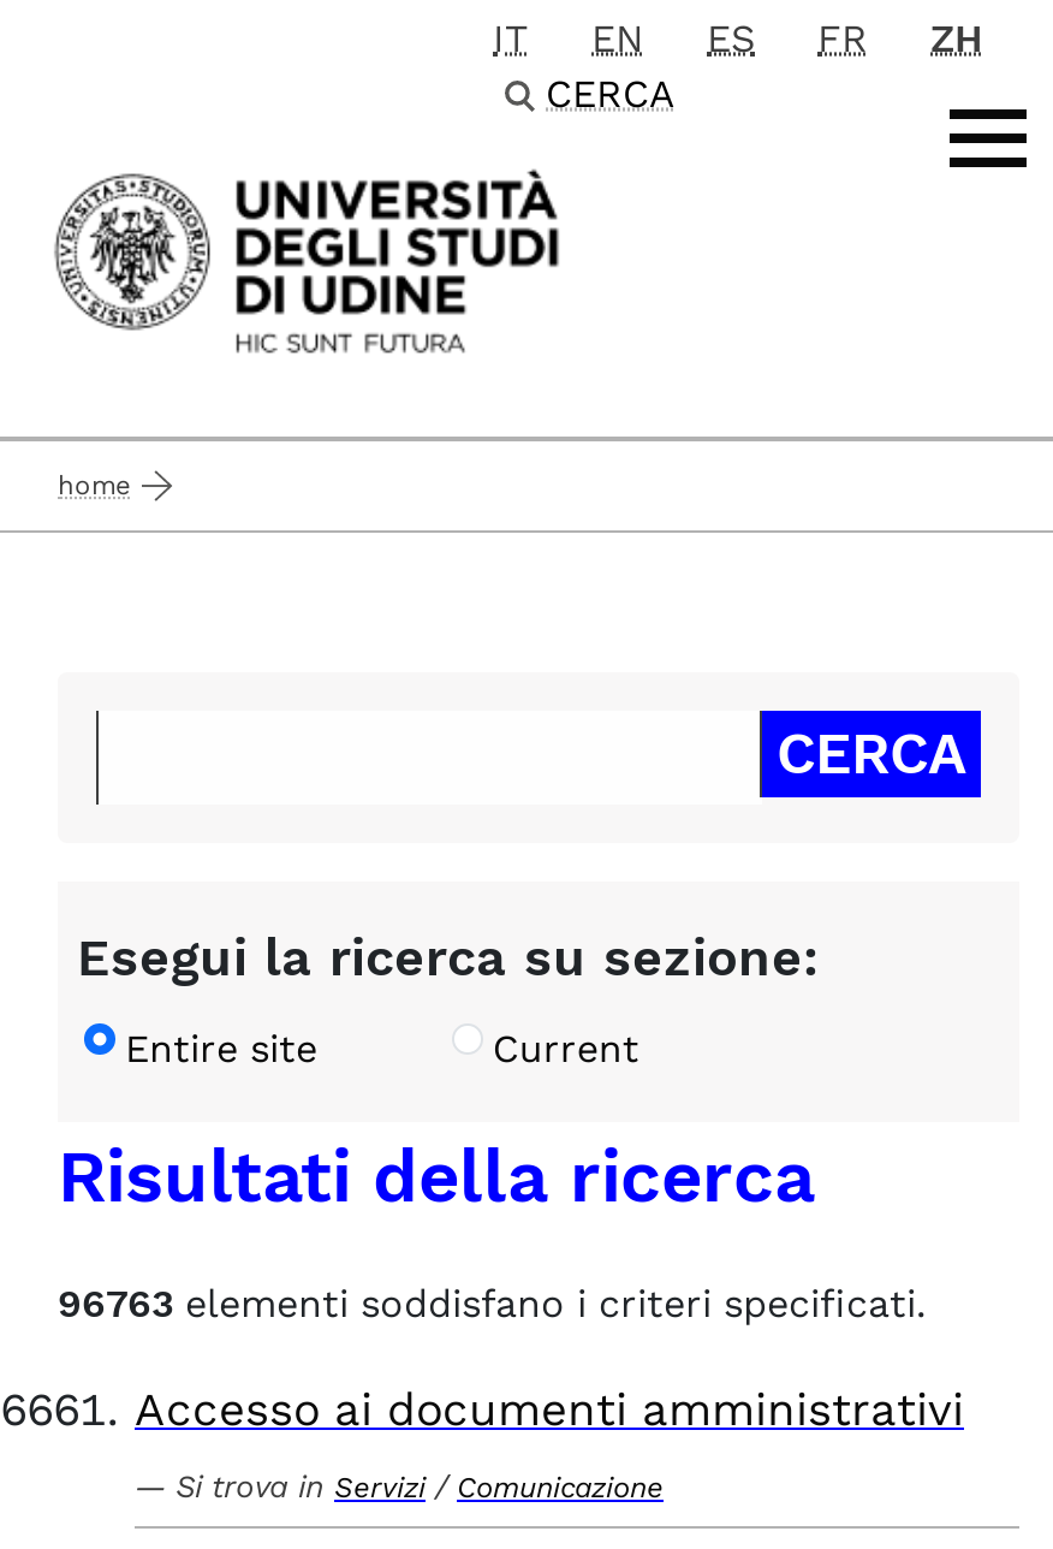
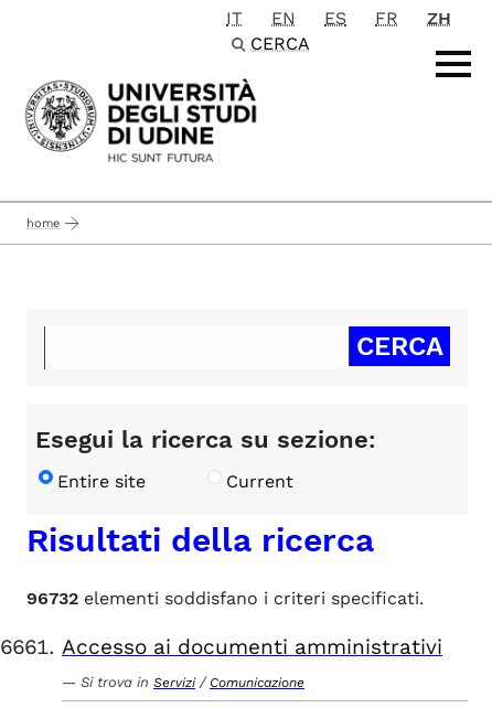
- 96763 elementi soddisfano i criteri specificati.
+ 96732 elementi soddisfano i criteri specificati.
